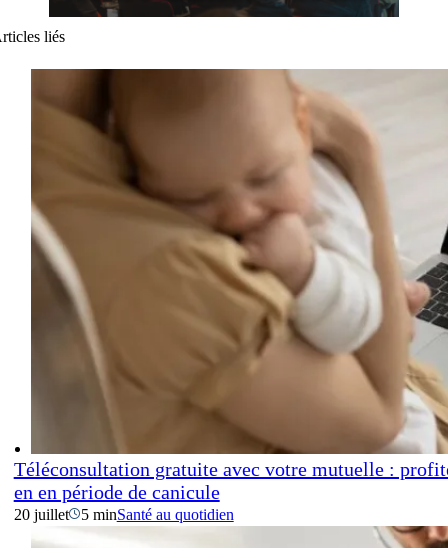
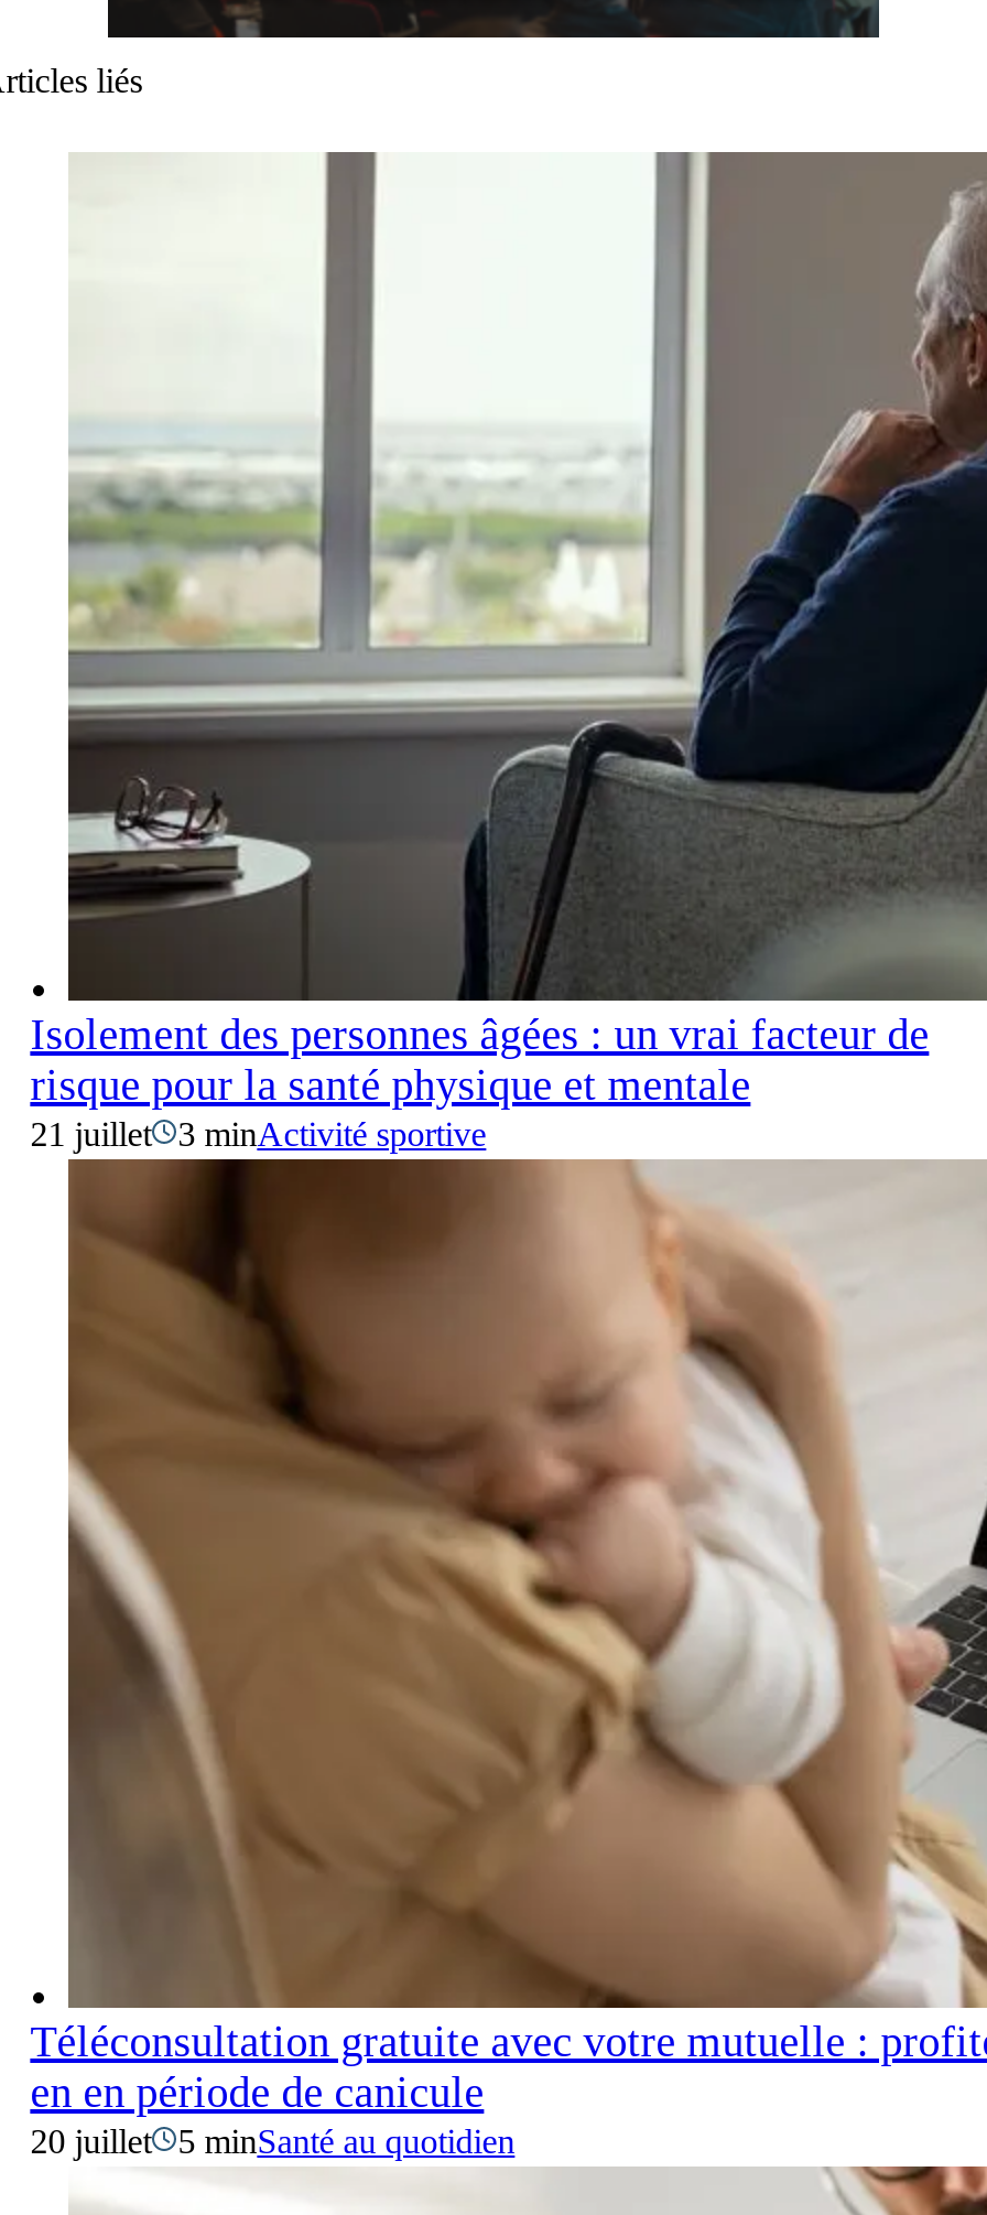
+ [image]
+ Isolement des personnes âgées : un vrai facteur de
+ risque pour la santé physique et mentale
+ 21 juillet
+ 3 min Activité sportive
